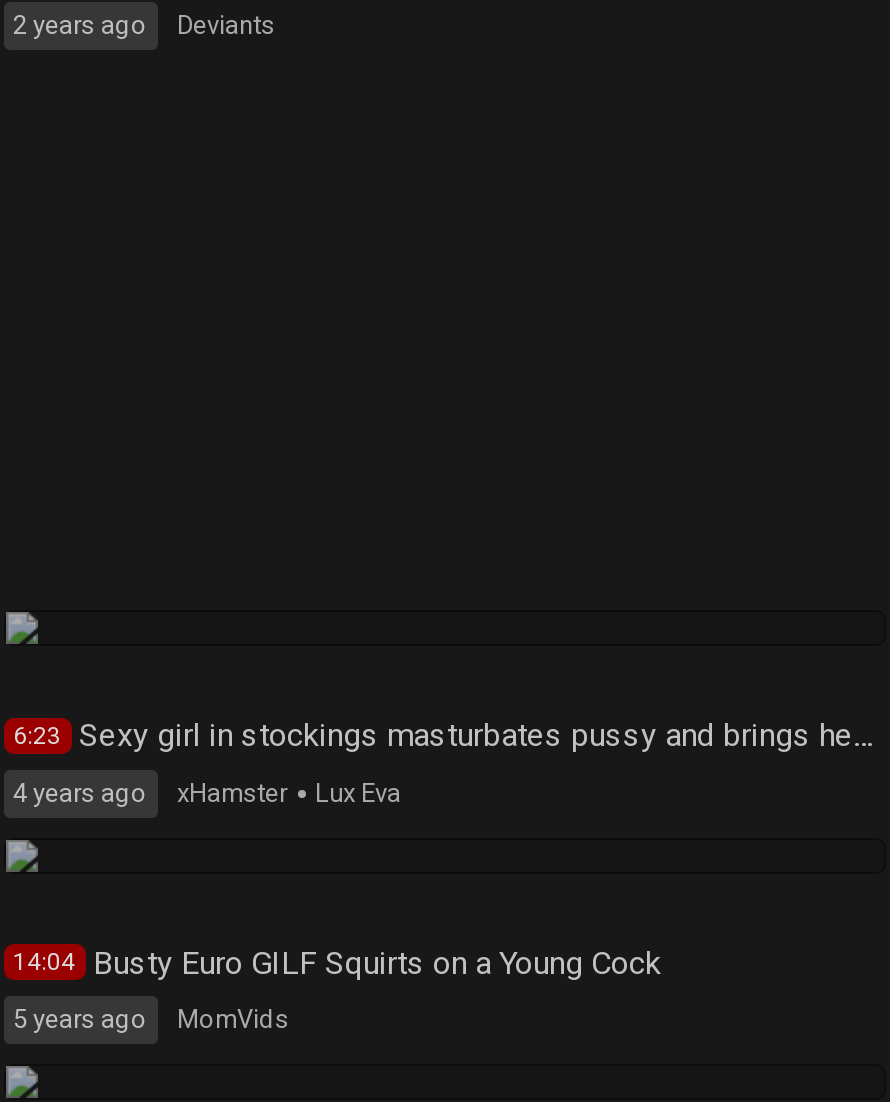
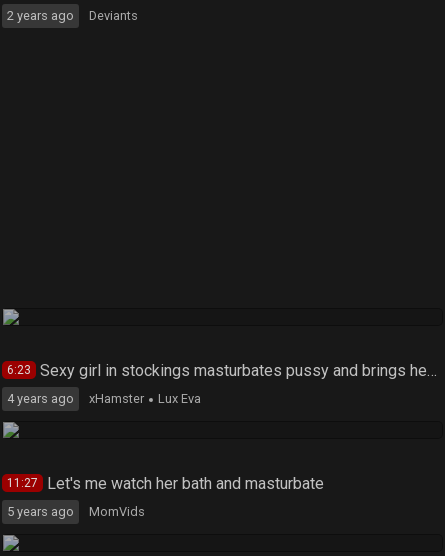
- 14:04 Busty Euro GILF Squirts on a Young Cock
+ 11:27 Let's me watch her bath and masturbate
